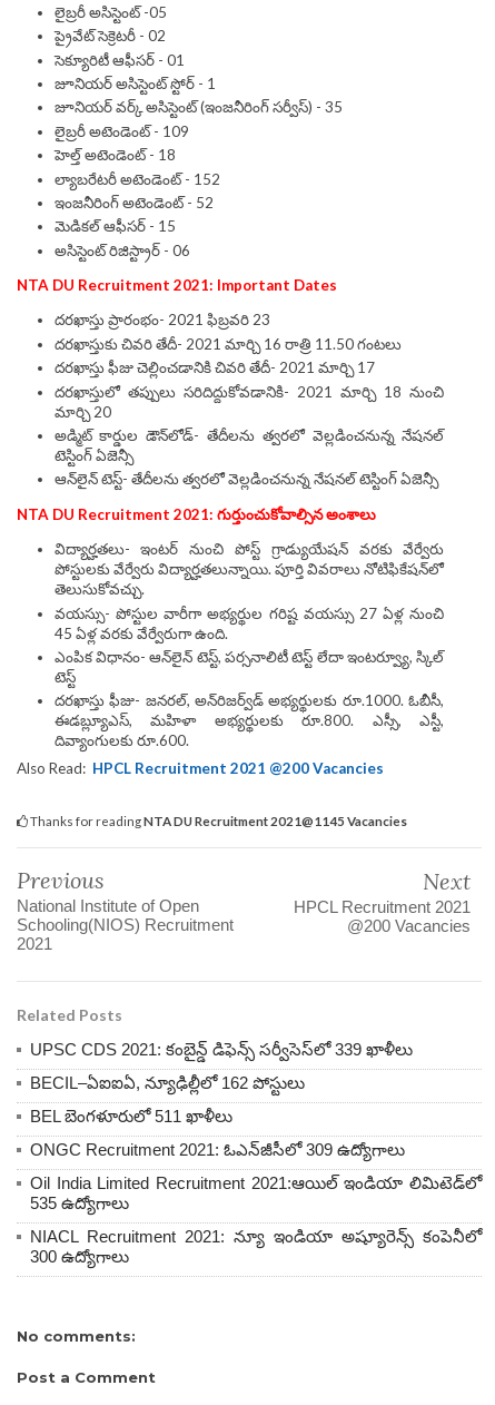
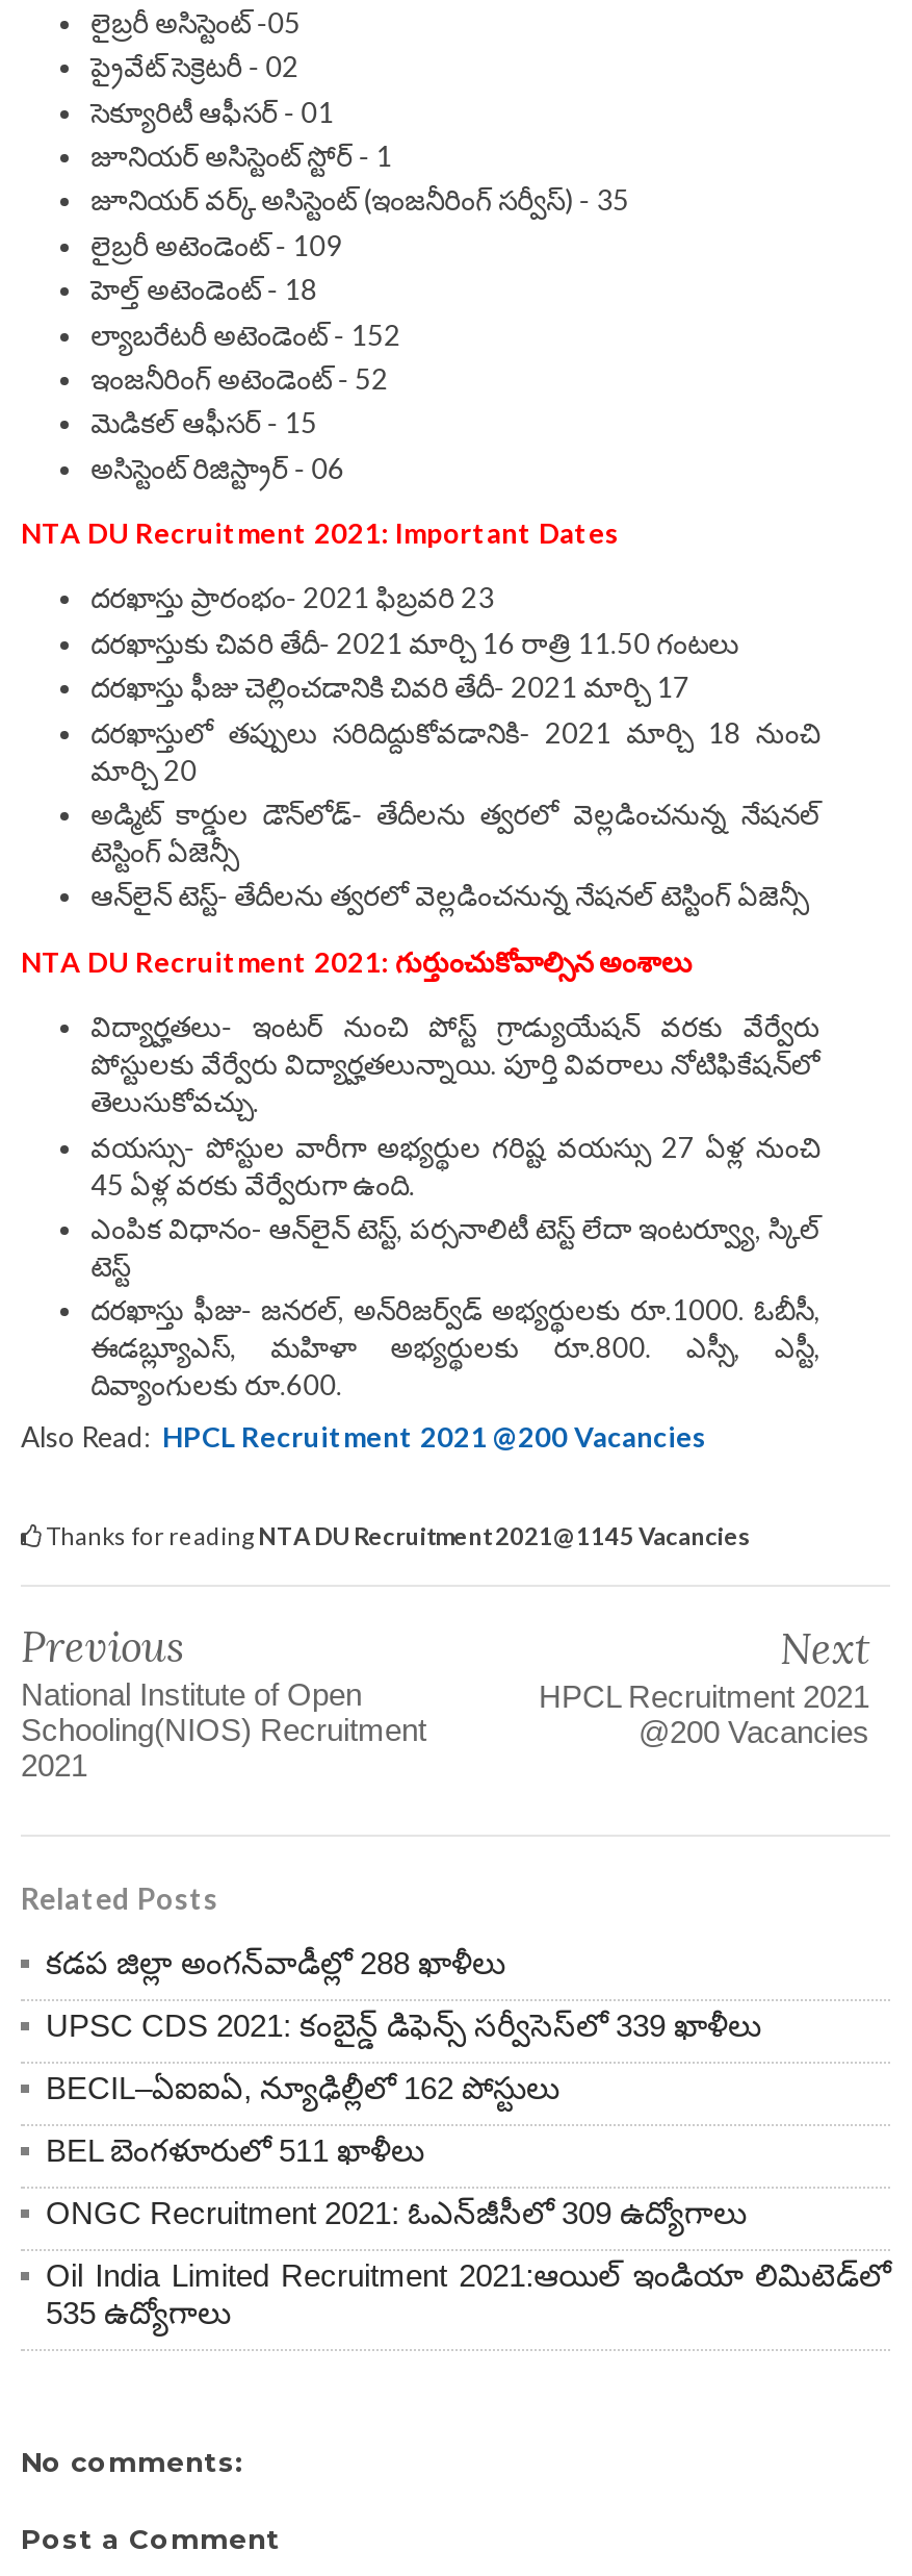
+ కడప జిల్లా అంగన్‌వాడీల్లో 288 ఖాళీలు

moved down: UPSC CDS 2021: కంబైన్డ్ డిఫెన్స్ సర్వీసెస్‌లో 339 ఖాళీలు | BECIL–ఏఐఐఏ, న్యూఢిల్లీలో 162 పోస్టులు | BEL బెంగళూరులో 511 ఖాళీలు | ONGC Recruitment 2021: ఓఎన్‌జీసీలో 309 ఉద్యోగాలు | Oil India Limited Recruitment 2021:ఆయిల్ ఇండియా లిమిటెడ్‌లో | 535 ఉద్యోగాలు

- NIACL Recruitment 2021: న్యూ ఇండియా అష్యూరెన్స్ కంపెనీలో
- 300 ఉద్యోగాలు
